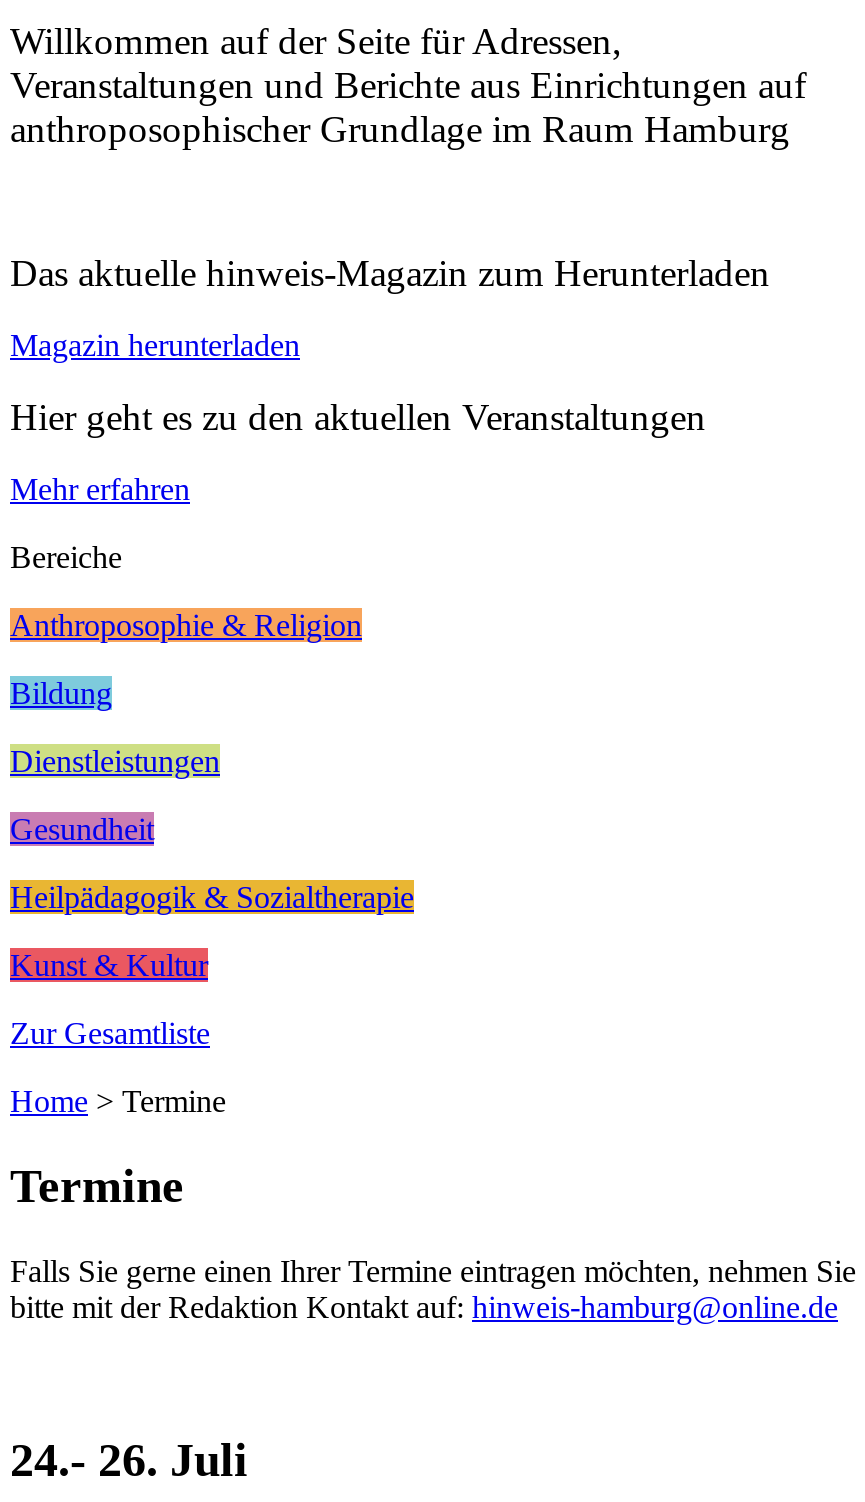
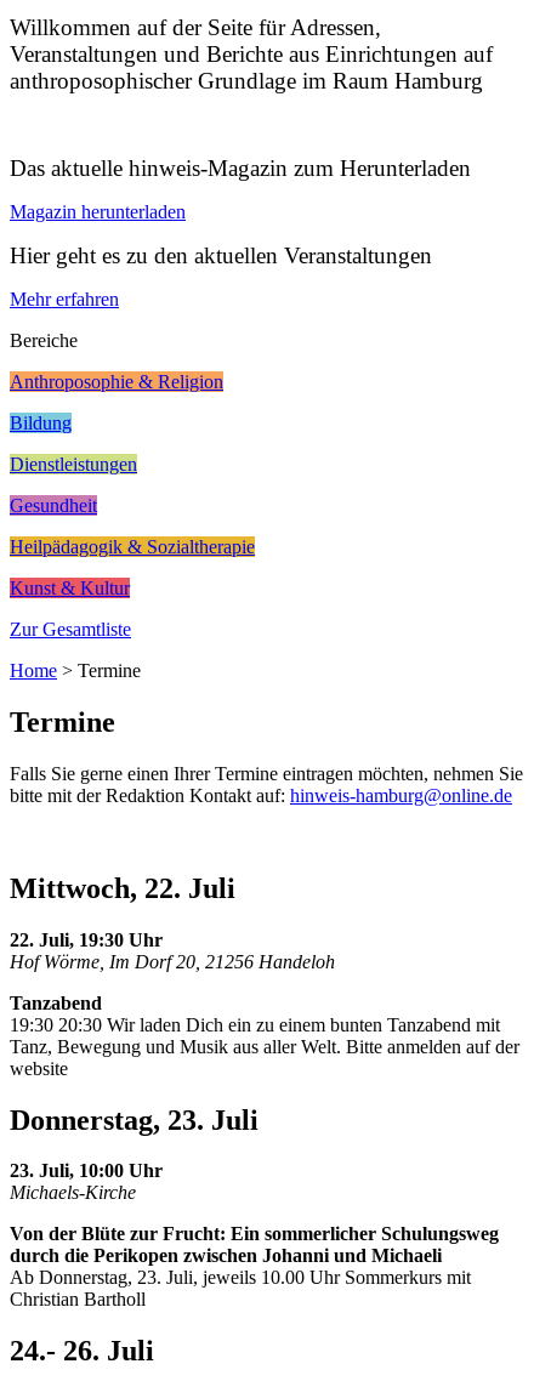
+ Mittwoch, 22. Juli
+ 22. Juli, 19:30 Uhr
+ Hof Wörme, Im Dorf 20, 21256 Handeloh
+ Tanzabend
+ 19:30 20:30 Wir laden Dich ein zu einem bunten Tanzabend mit
+ Tanz, Bewegung und Musik aus aller Welt. Bitte anmelden auf der
+ website
+ Donnerstag, 23. Juli
+ 23. Juli, 10:00 Uhr
+ Michaels-Kirche
+ Von der Blüte zur Frucht: Ein sommerlicher Schulungsweg
+ durch die Perikopen zwischen Johanni und Michaeli
+ Ab Donnerstag, 23. Juli, jeweils 10.00 Uhr Sommerkurs mit
+ Christian Bartholl
